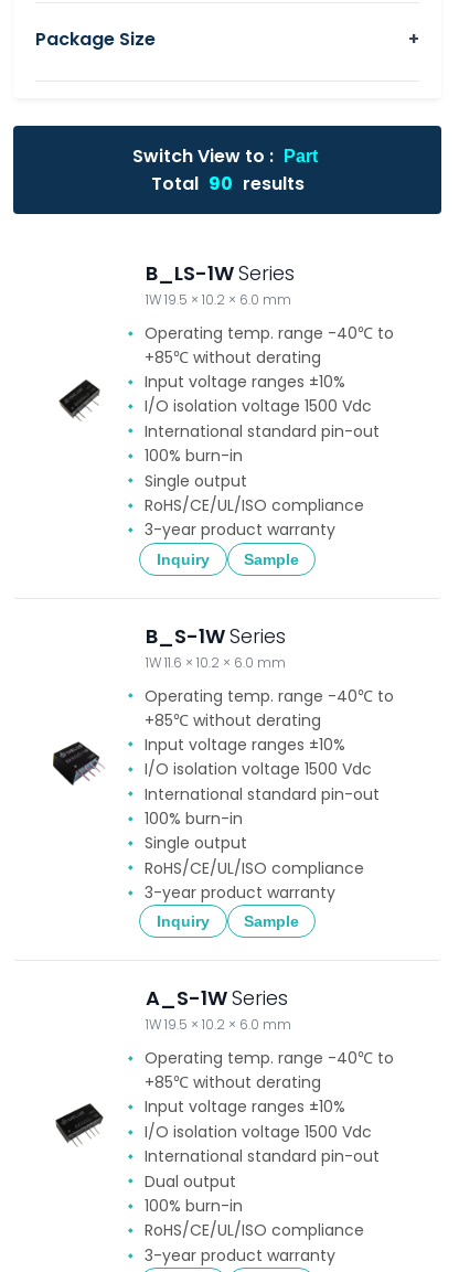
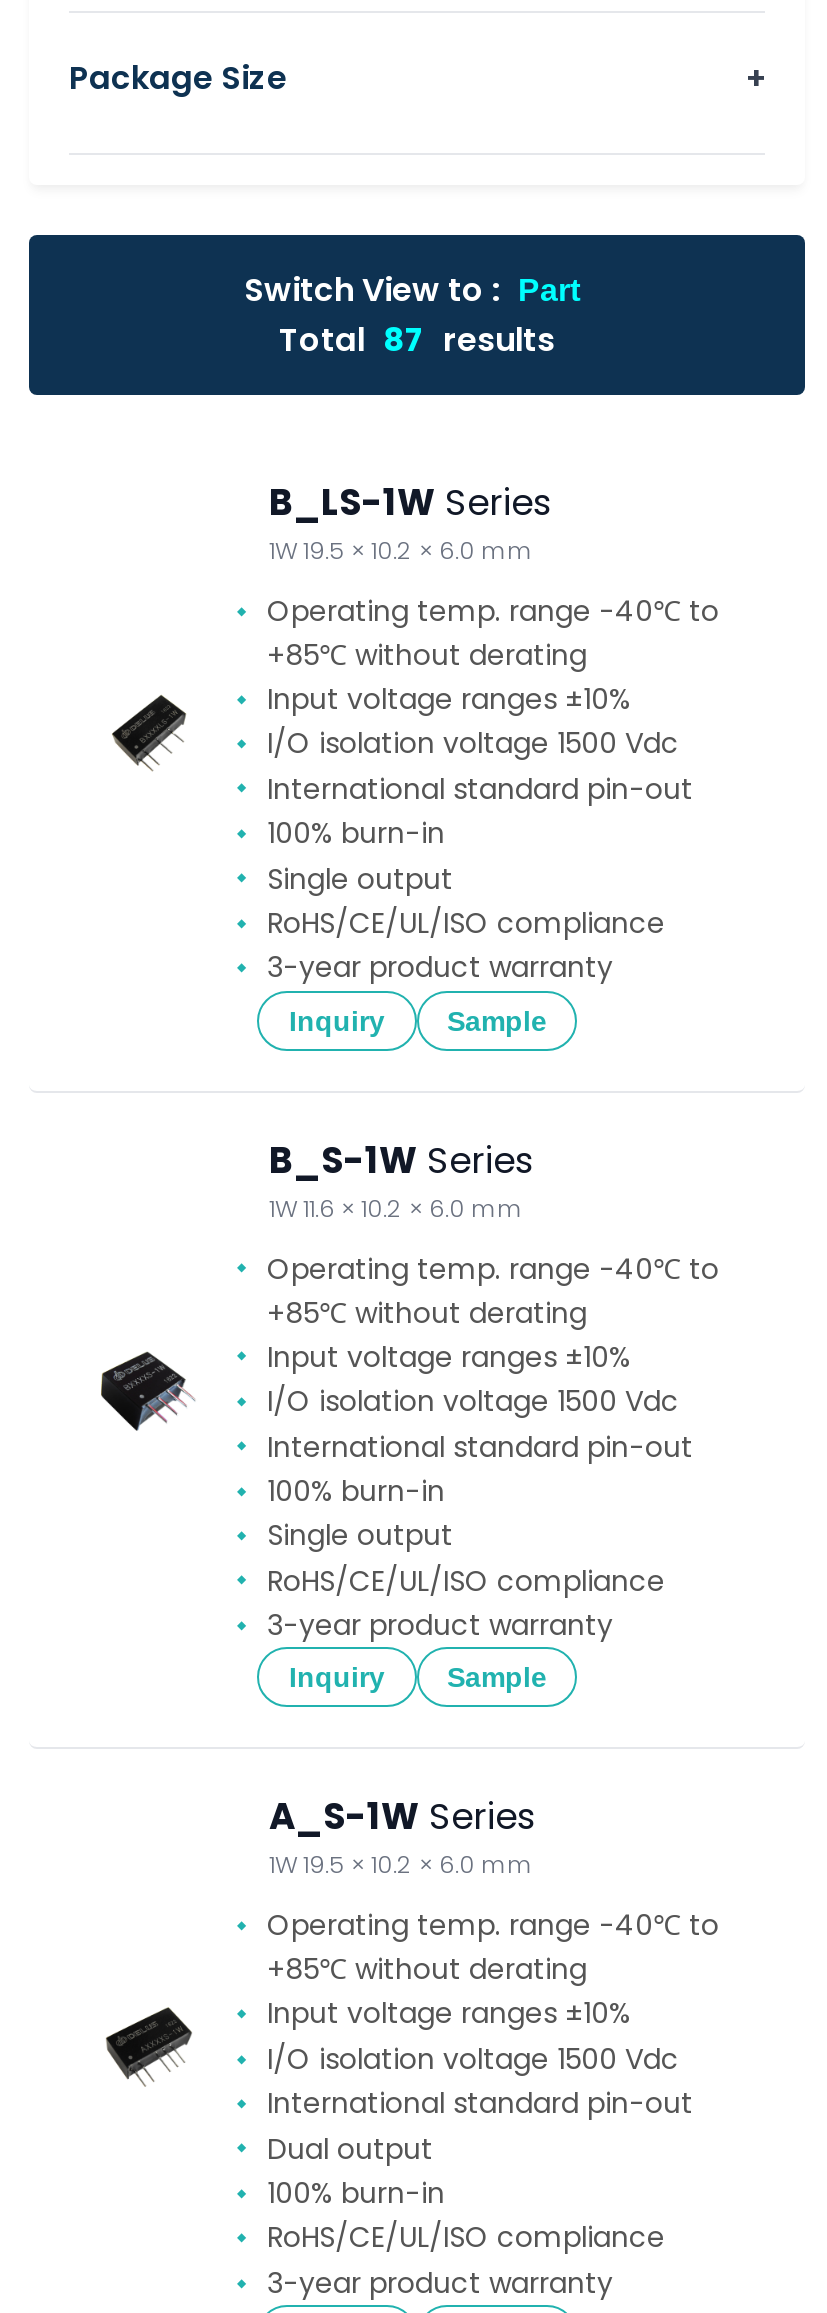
- Total 90 results
+ Total 87 results
